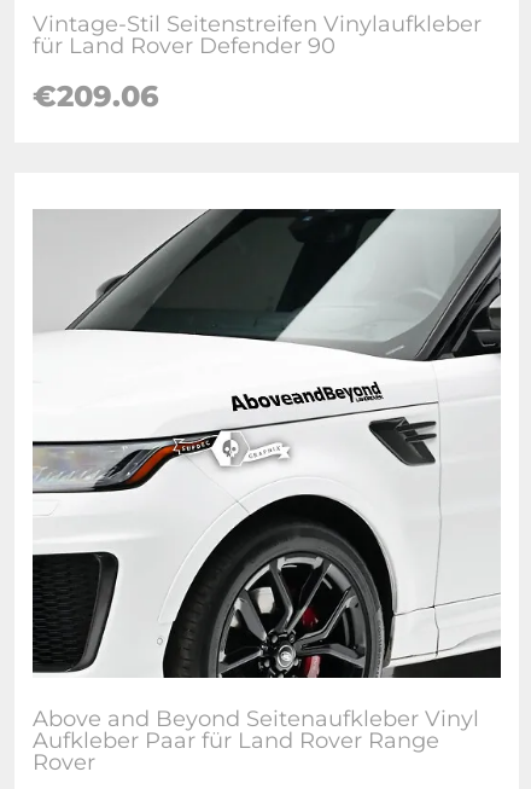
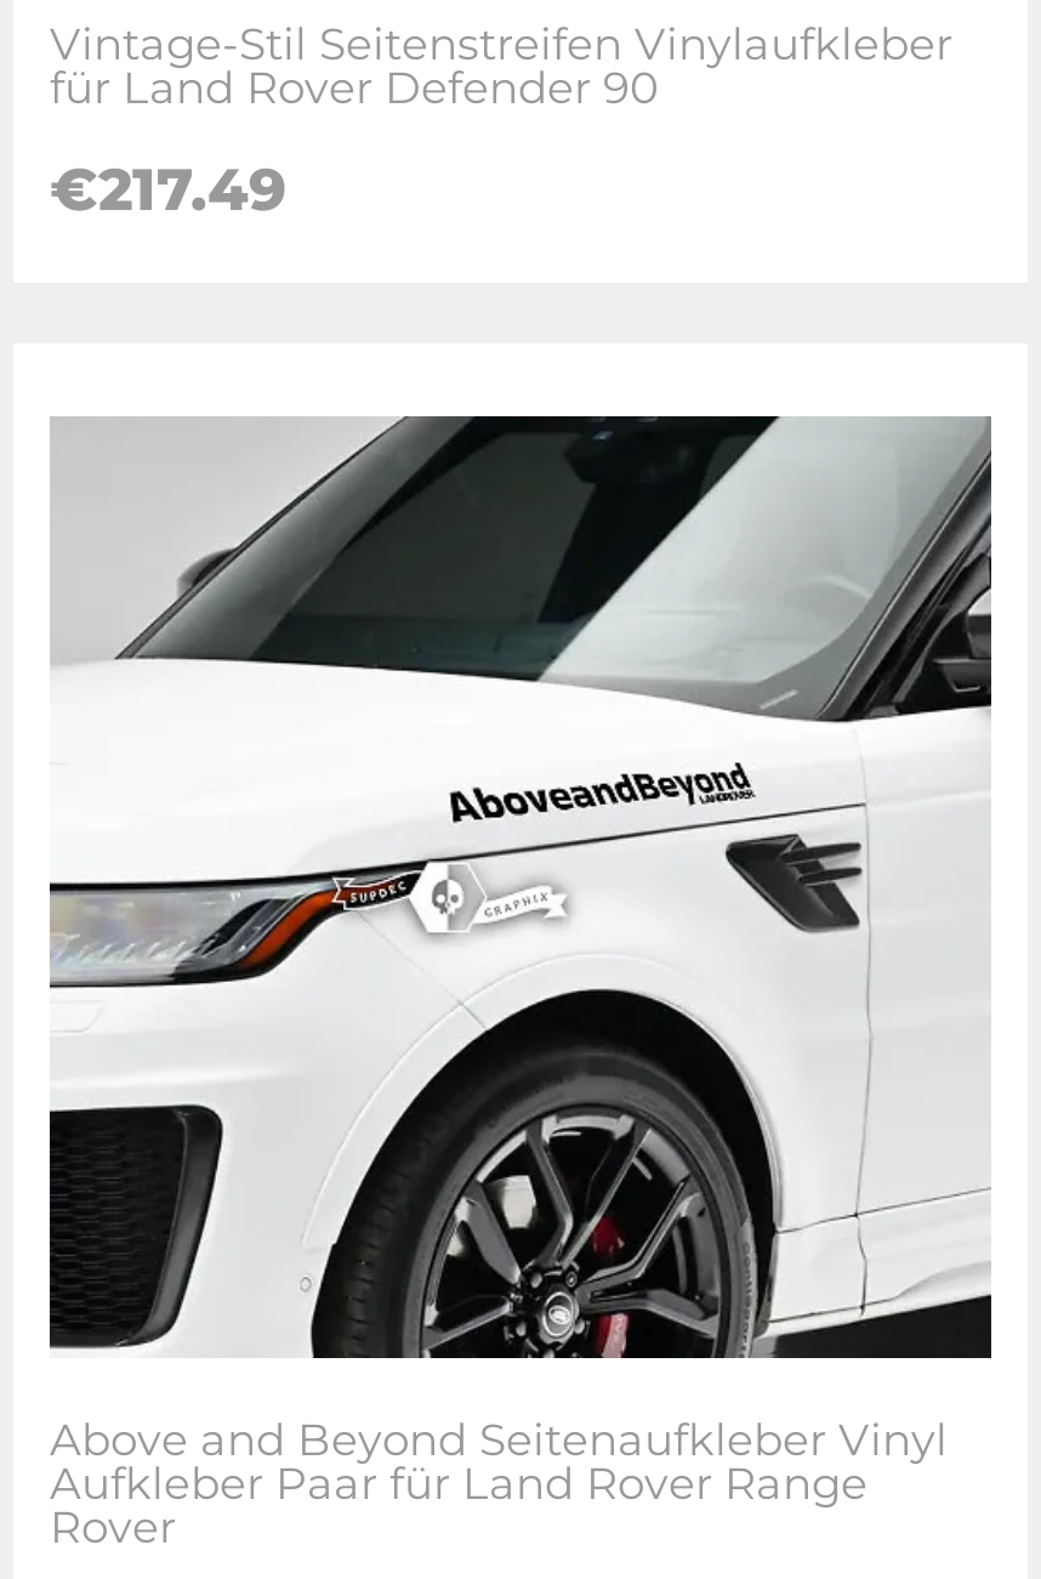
- €209.06
+ €217.49
